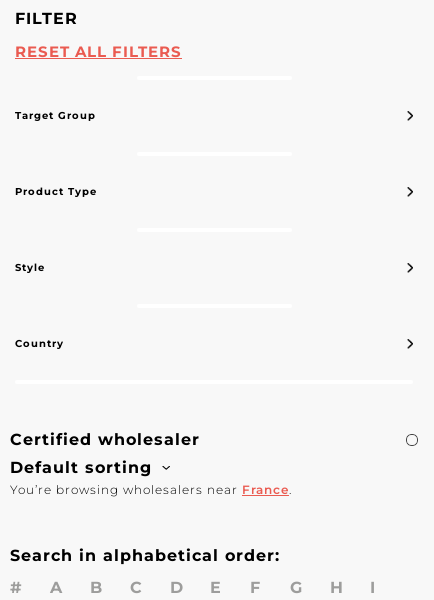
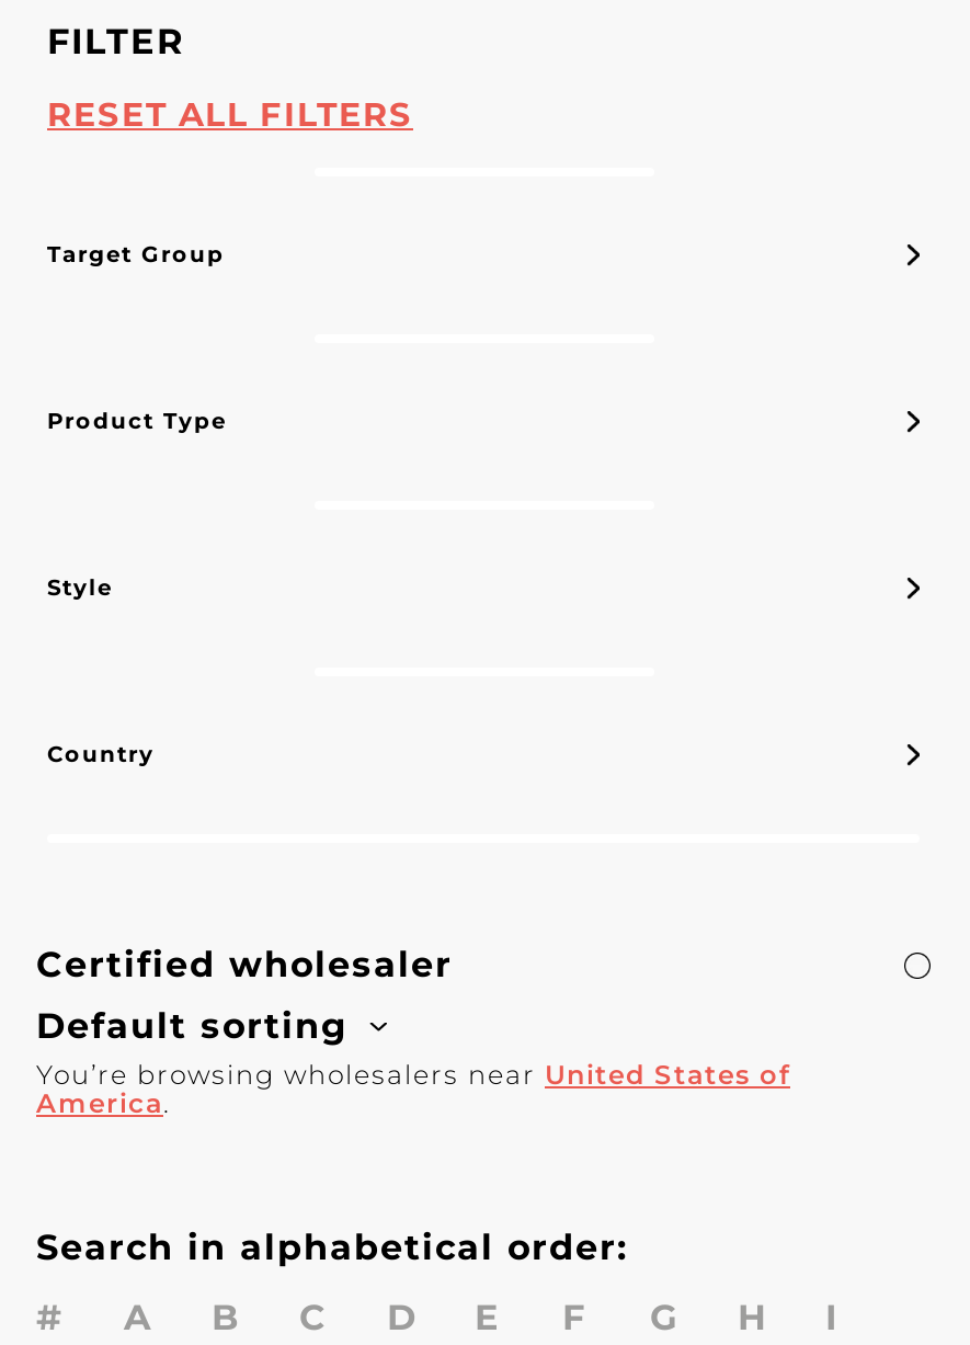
- You’re browsing wholesalers near France.
+ You’re browsing wholesalers near United States of
+ America.
